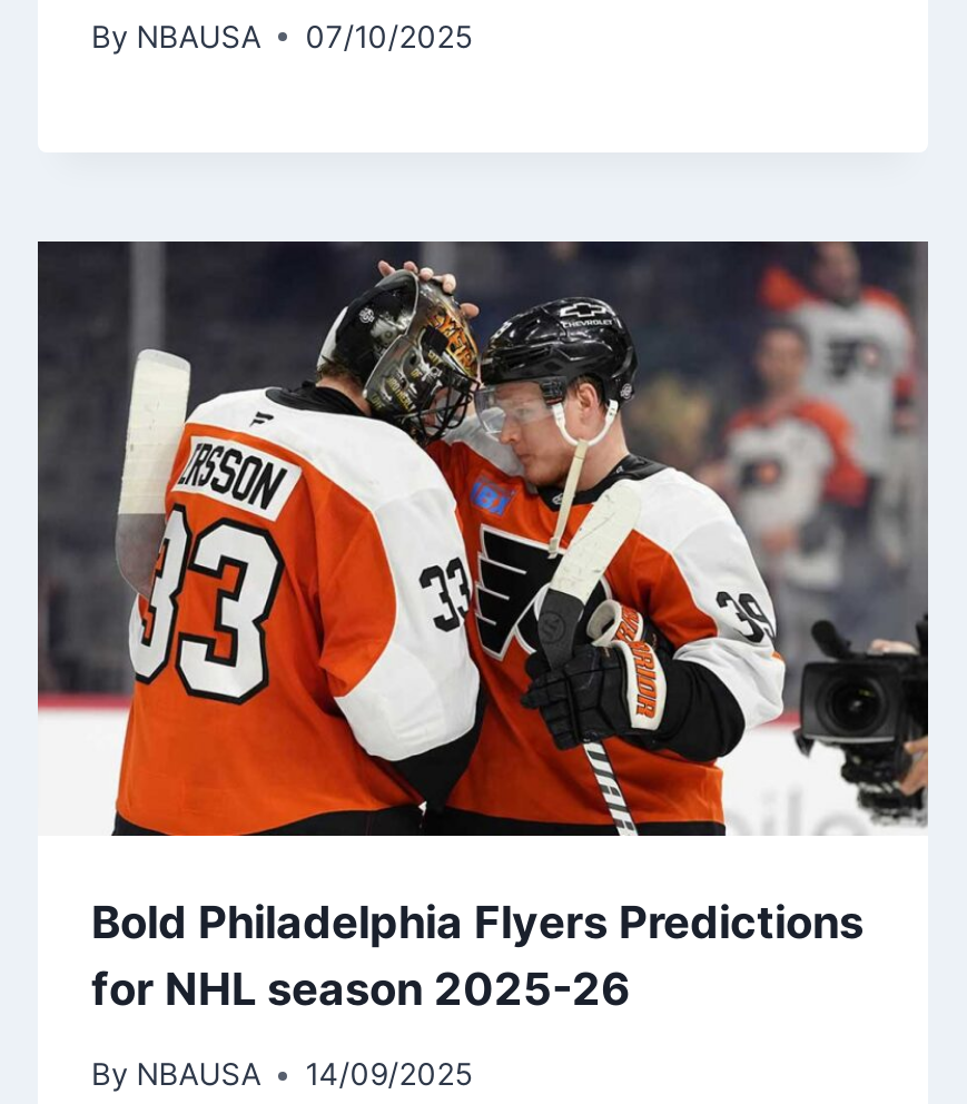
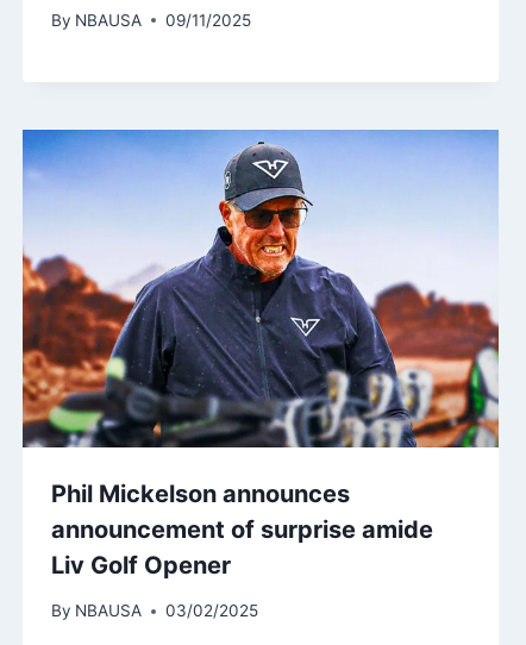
- By NBAUSA 07/10/2025
+ By NBAUSA 09/11/2025

- [image]
- Bold Philadelphia Flyers Predictions
- for NHL season 2025-26
+ [image]
+ Phil Mickelson announces
+ announcement of surprise amide
+ Liv Golf Opener

- By NBAUSA 14/09/2025
+ By NBAUSA 03/02/2025
